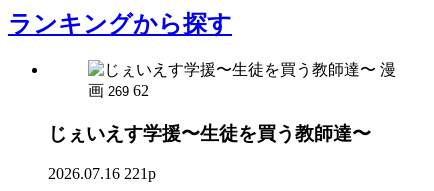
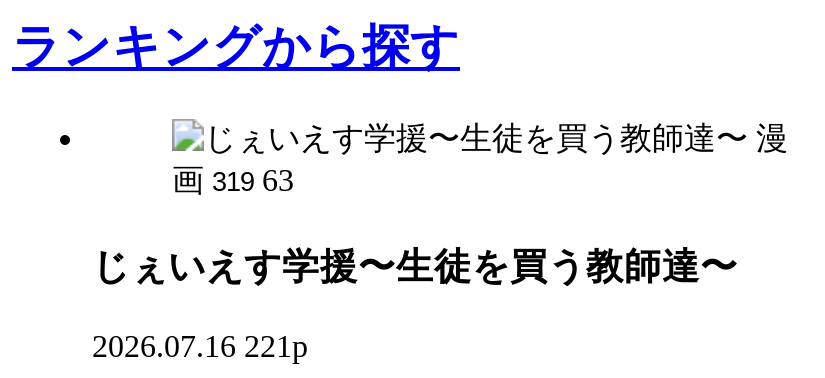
- 画 269 62
+ 画 319 63
